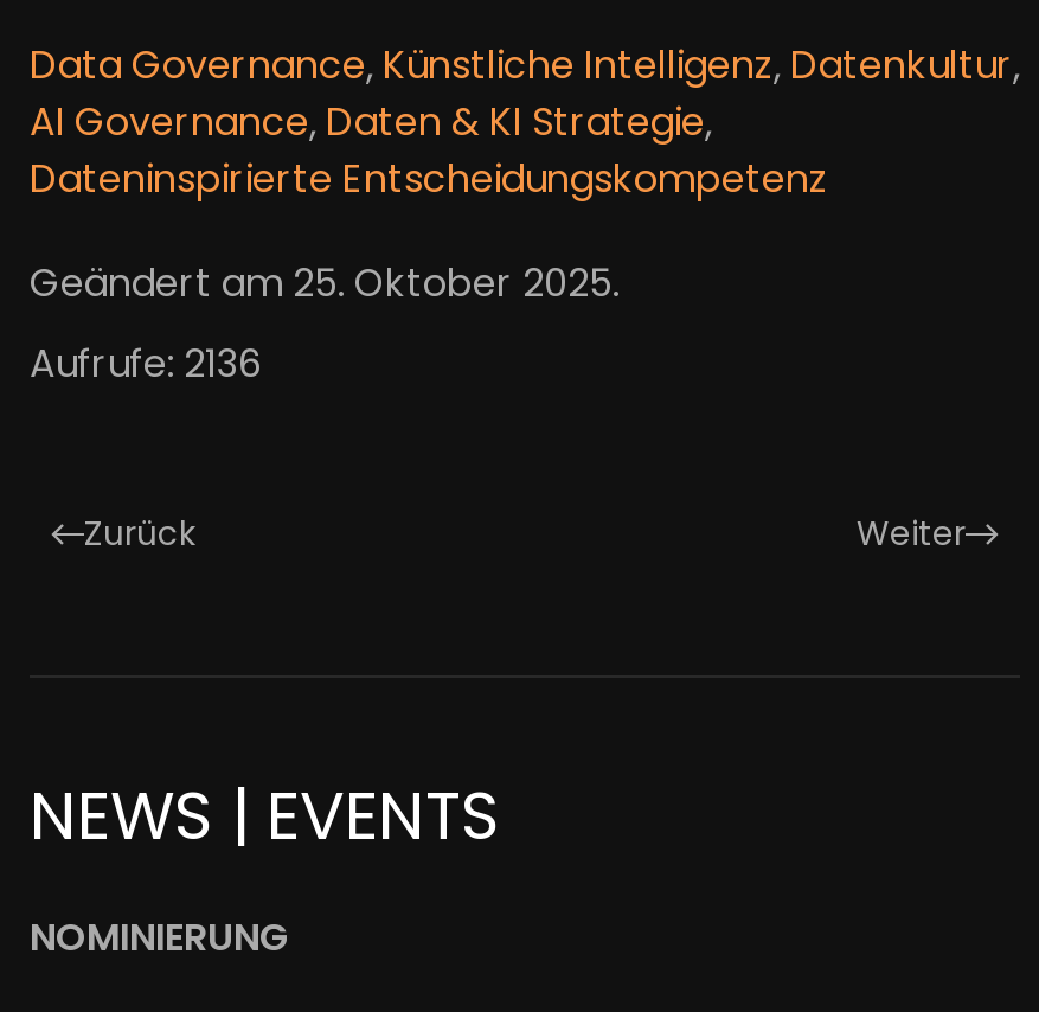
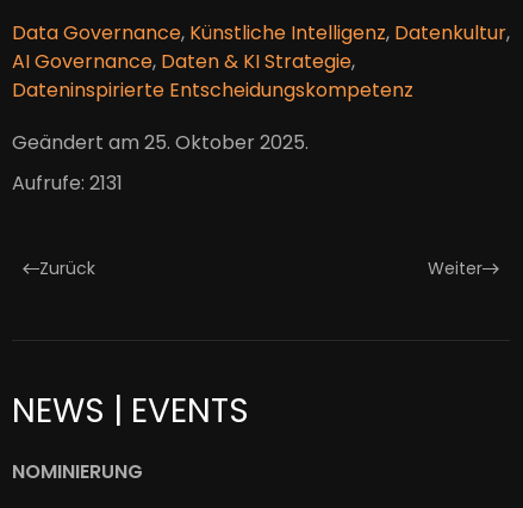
- Aufrufe: 2136
+ Aufrufe: 2131
